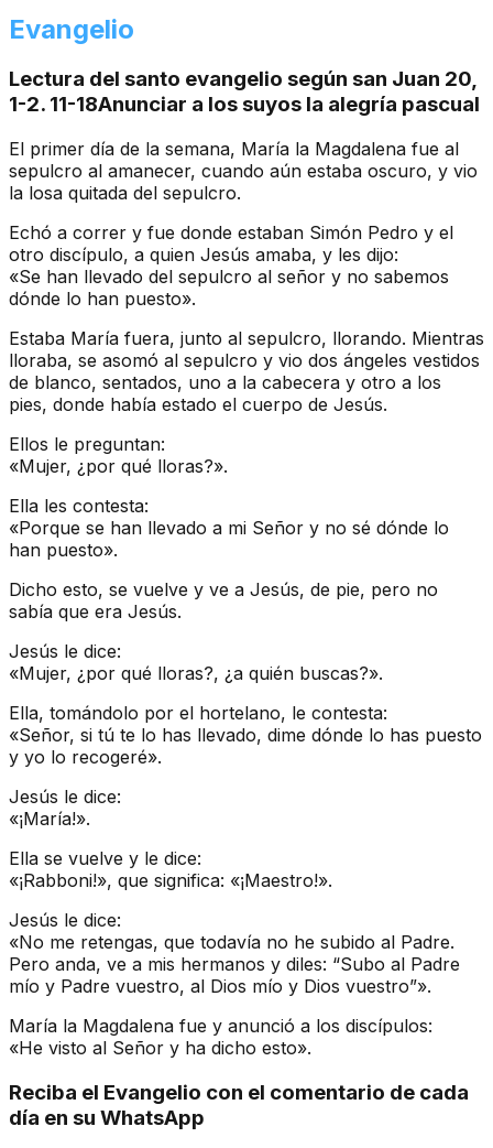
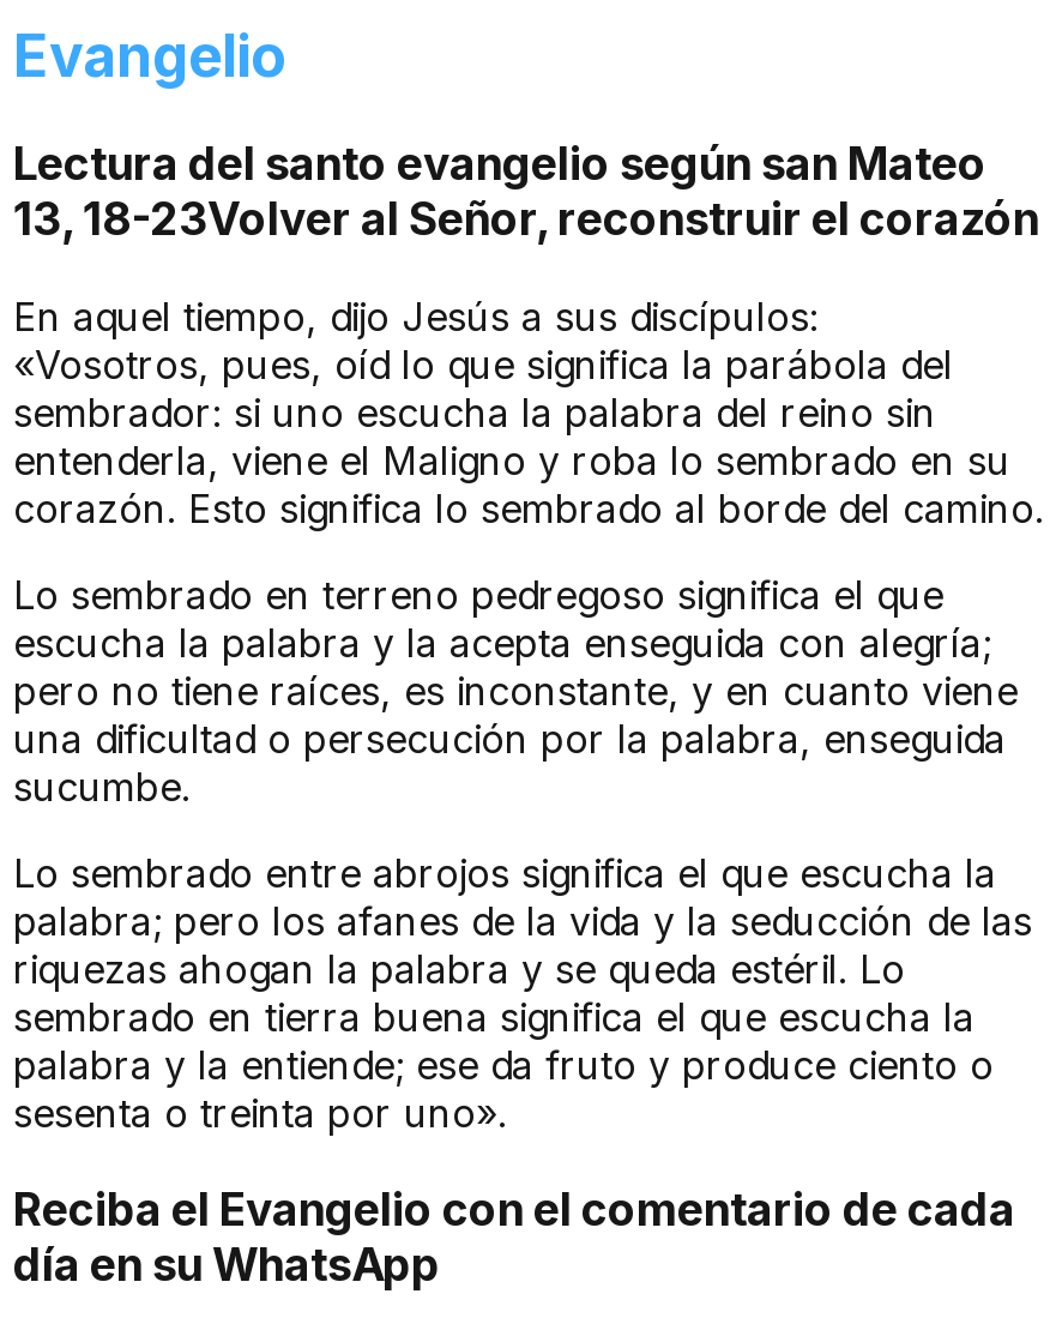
- Lectura del santo evangelio según san Juan 20,
- 1-2. 11-18Anunciar a los suyos la alegría pascual
- El primer día de la semana, María la Magdalena fue al
- sepulcro al amanecer, cuando aún estaba oscuro, y vio
- la losa quitada del sepulcro.
- Echó a correr y fue donde estaban Simón Pedro y el
- otro discípulo, a quien Jesús amaba, y les dijo:
- «Se han llevado del sepulcro al señor y no sabemos
- dónde lo han puesto».
- Estaba María fuera, junto al sepulcro, llorando. Mientras
- lloraba, se asomó al sepulcro y vio dos ángeles vestidos
- de blanco, sentados, uno a la cabecera y otro a los
- pies, donde había estado el cuerpo de Jesús.
- Ellos le preguntan:
- «Mujer, ¿por qué lloras?».
- Ella les contesta:
- «Porque se han llevado a mi Señor y no sé dónde lo
- han puesto».
- Dicho esto, se vuelve y ve a Jesús, de pie, pero no
- sabía que era Jesús.
- Jesús le dice:
- «Mujer, ¿por qué lloras?, ¿a quién buscas?».
- Ella, tomándolo por el hortelano, le contesta:
- «Señor, si tú te lo has llevado, dime dónde lo has puesto
- y yo lo recogeré».
- Jesús le dice:
- «¡María!».
- Ella se vuelve y le dice:
- «¡Rabboni!», que significa: «¡Maestro!».
- Jesús le dice:
- «No me retengas, que todavía no he subido al Padre.
- Pero anda, ve a mis hermanos y diles: “Subo al Padre
- mío y Padre vuestro, al Dios mío y Dios vuestro”».
- María la Magdalena fue y anunció a los discípulos:
- «He visto al Señor y ha dicho esto».
+ Lectura del santo evangelio según san Mateo
+ 13, 18-23Volver al Señor, reconstruir el corazón
+ En aquel tiempo, dijo Jesús a sus discípulos:
+ «Vosotros, pues, oíd lo que significa la parábola del
+ sembrador: si uno escucha la palabra del reino sin
+ entenderla, viene el Maligno y roba lo sembrado en su
+ corazón. Esto significa lo sembrado al borde del camino.
+ Lo sembrado en terreno pedregoso significa el que
+ escucha la palabra y la acepta enseguida con alegría;
+ pero no tiene raíces, es inconstante, y en cuanto viene
+ una dificultad o persecución por la palabra, enseguida
+ sucumbe.
+ Lo sembrado entre abrojos significa el que escucha la
+ palabra; pero los afanes de la vida y la seducción de las
+ riquezas ahogan la palabra y se queda estéril. Lo
+ sembrado en tierra buena significa el que escucha la
+ palabra y la entiende; ese da fruto y produce ciento o
+ sesenta o treinta por uno».
